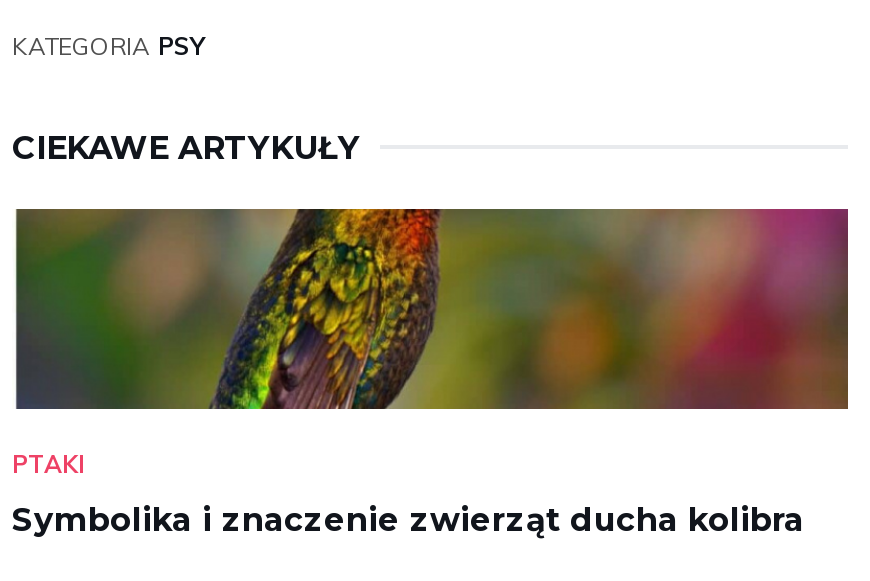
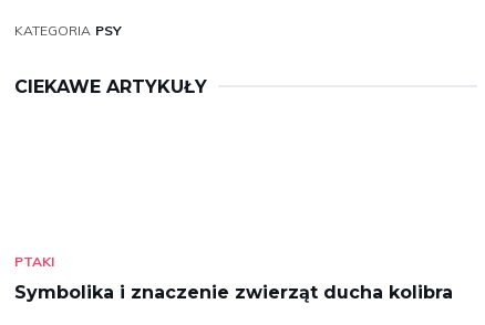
- [image]
